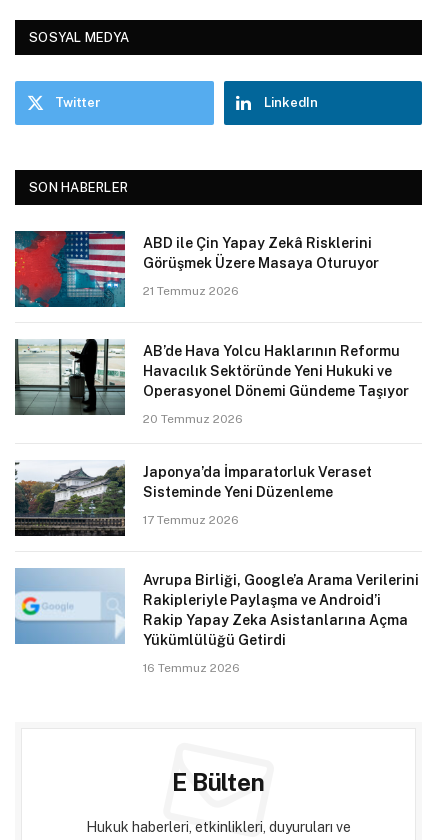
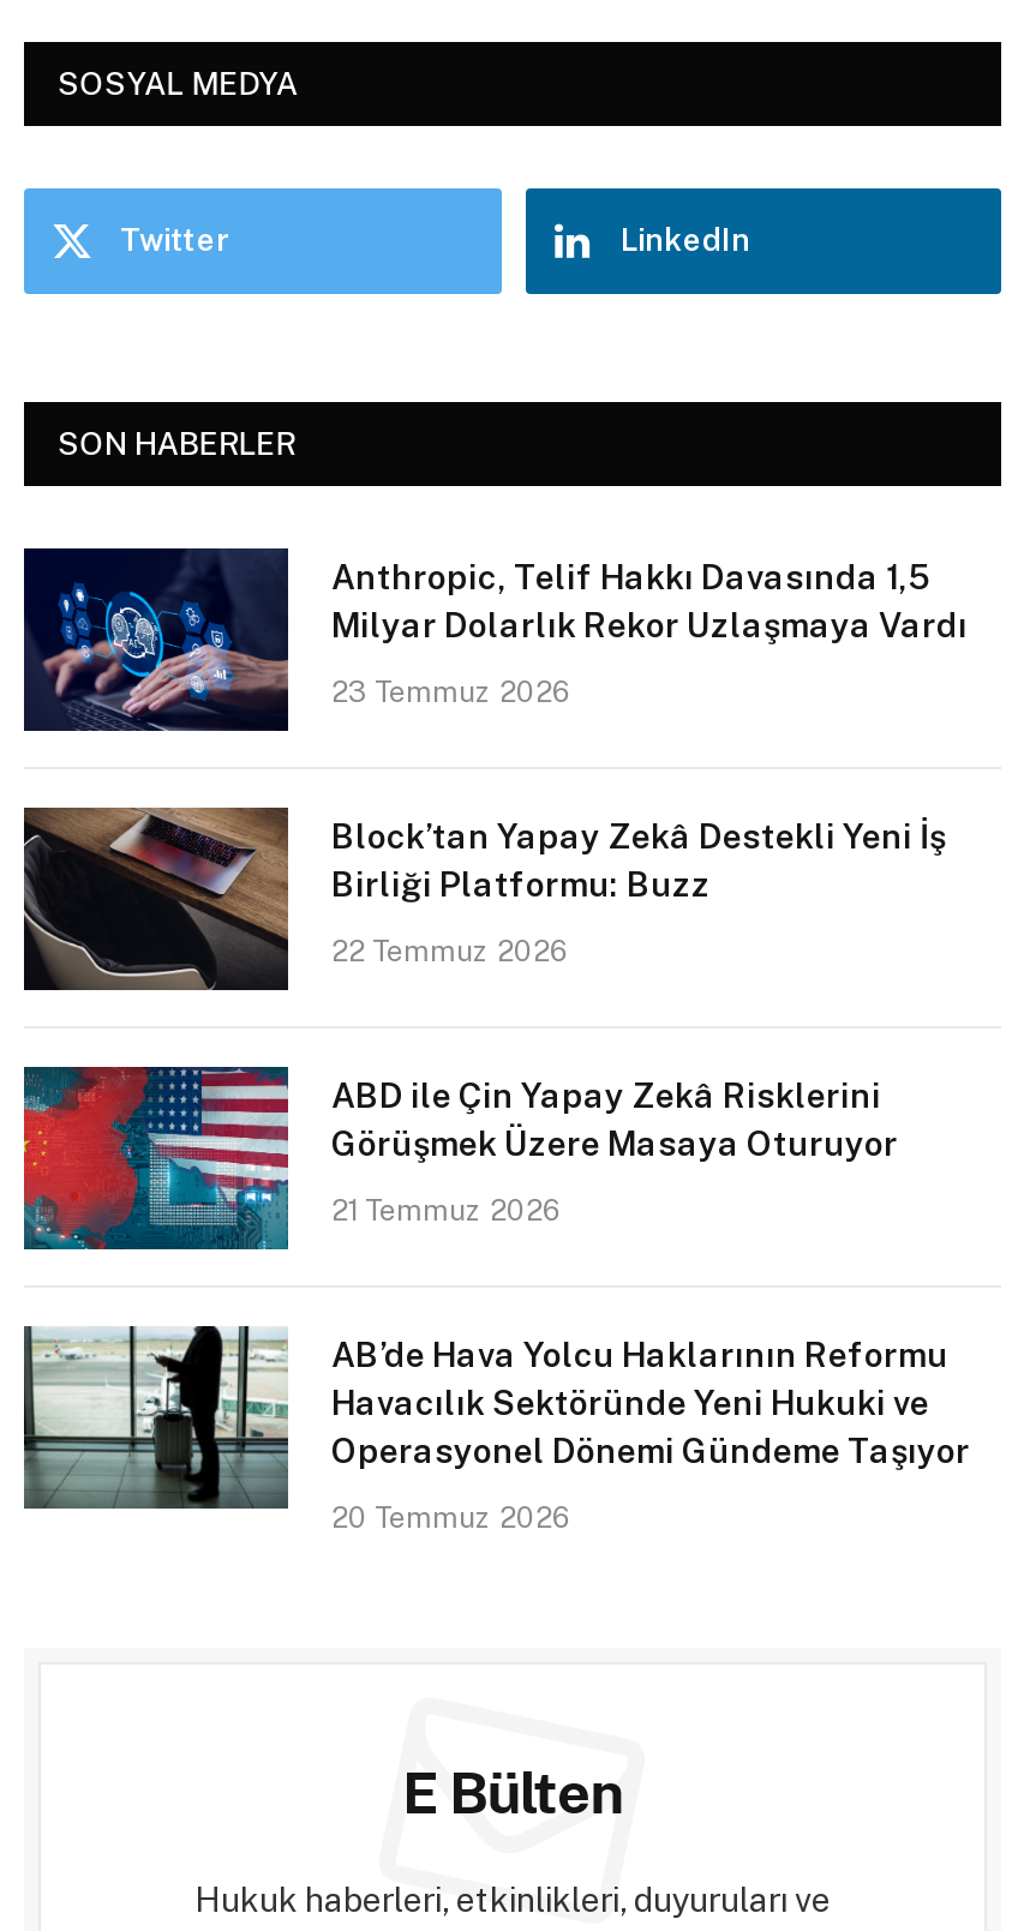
+ [image]
+ Anthropic, Telif Hakkı Davasında 1,5
+ Milyar Dolarlık Rekor Uzlaşmaya Vardı
+ 23 Temmuz 2026

+ [image]
+ Block’tan Yapay Zekâ Destekli Yeni İş
+ Birliği Platformu: Buzz
+ 22 Temmuz 2026

moved down: [image] | ABD ile Çin Yapay Zekâ Risklerini | Görüşmek Üzere Masaya Oturuyor | 21 Temmuz 2026 | AB’de Hava Yolcu Haklarının Reformu | Havacılık Sektöründe Yeni Hukuki ve | Operasyonel Dönemi Gündeme Taşıyor | 20 Temmuz 2026

- [image]
- Japonya’da İmparatorluk Veraset
- Sisteminde Yeni Düzenleme
- 17 Temmuz 2026

- [image]
- Avrupa Birliği, Google’a Arama Verilerini
- Rakipleriyle Paylaşma ve Android’i
- Rakip Yapay Zeka Asistanlarına Açma
- Yükümlülüğü Getirdi
- 16 Temmuz 2026
